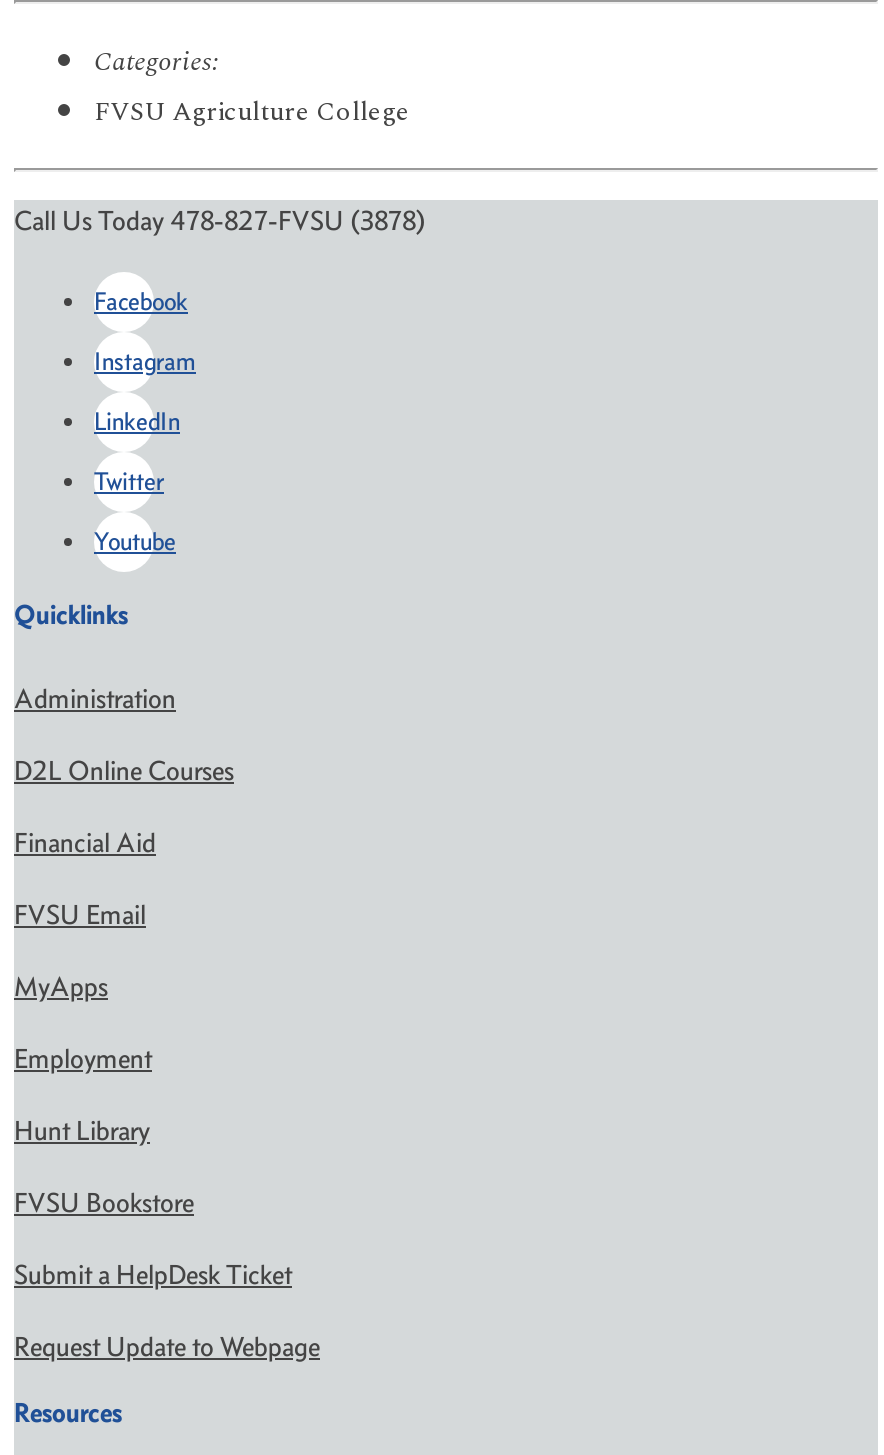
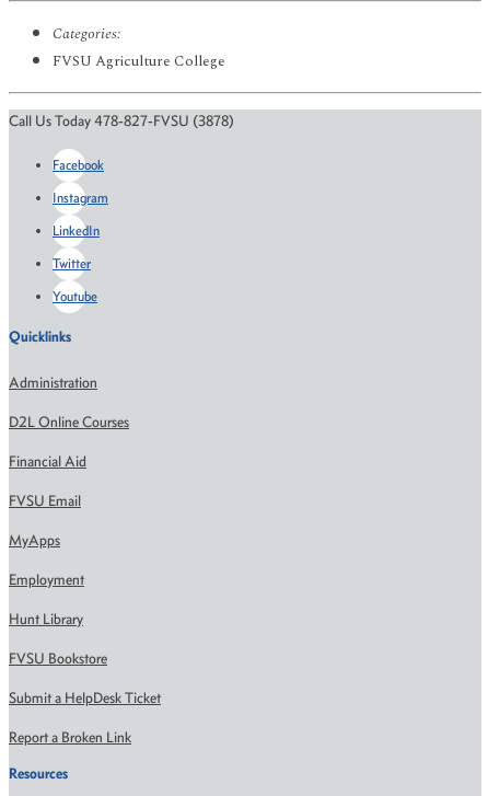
- Request Update to Webpage
+ Report a Broken Link
